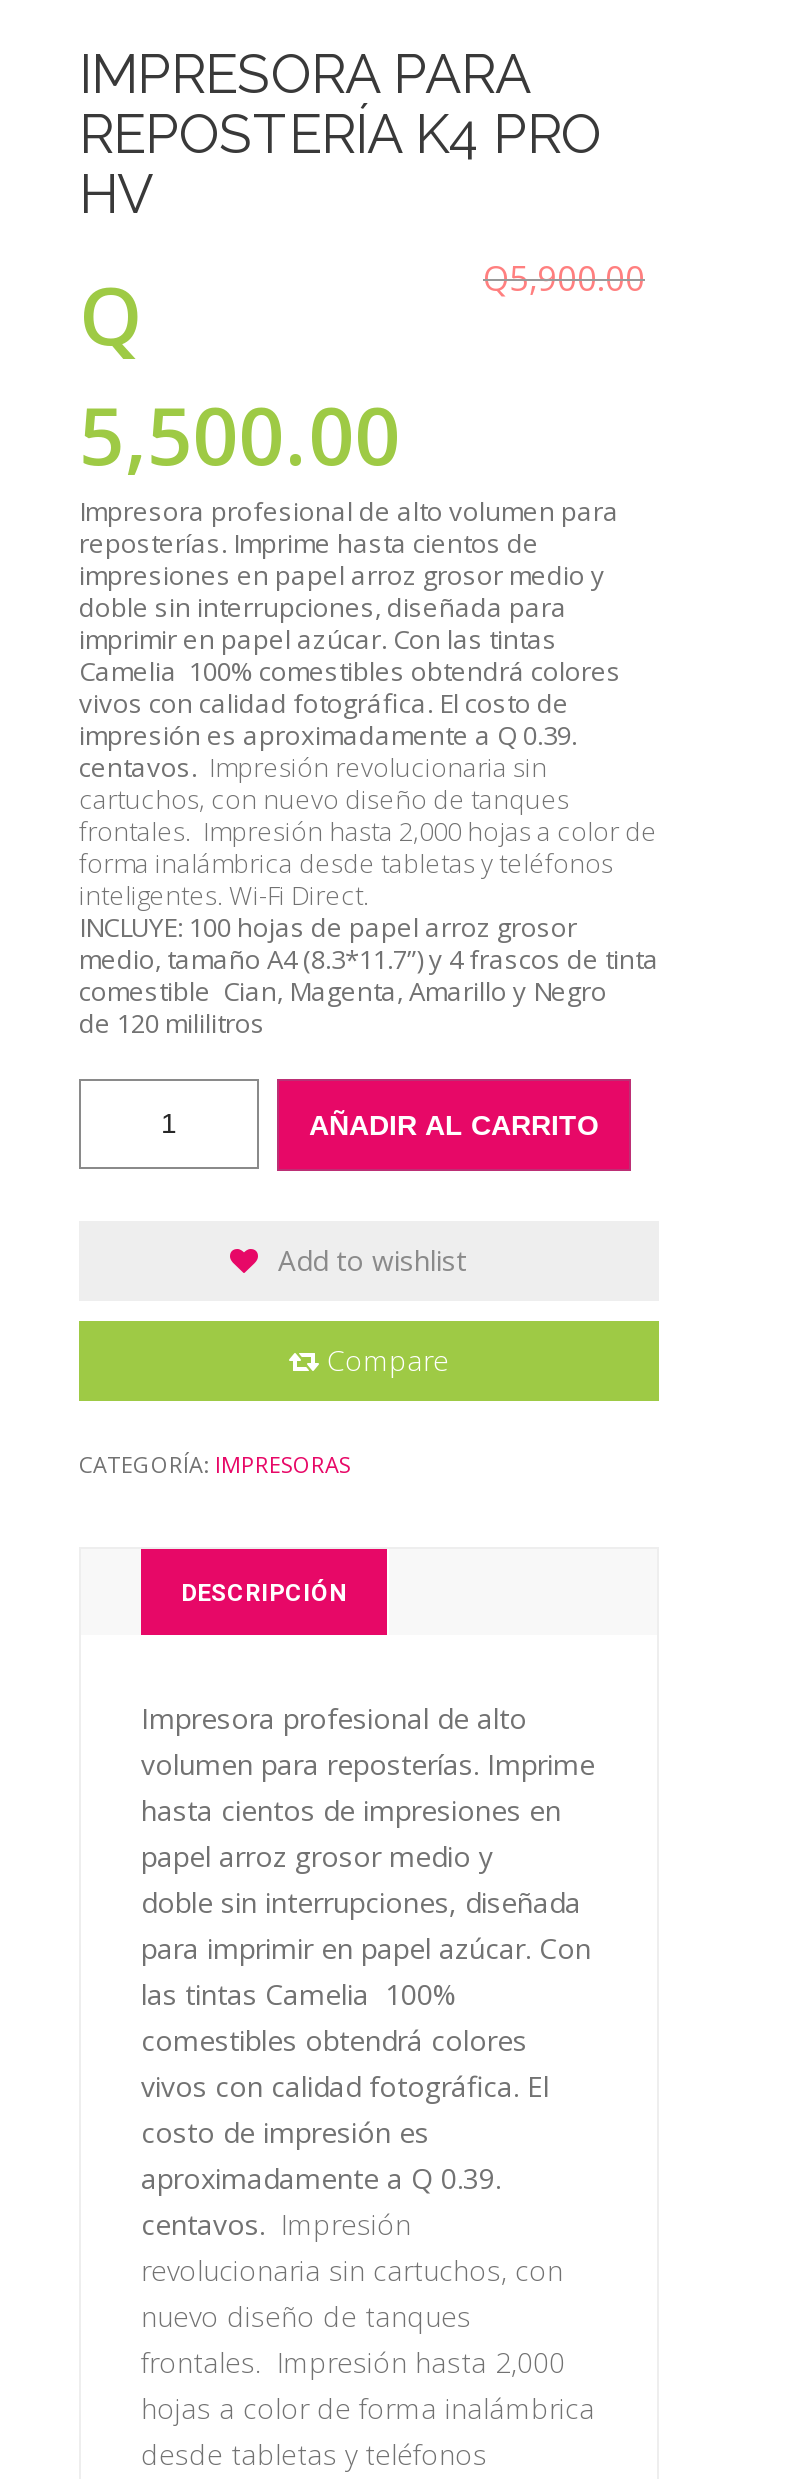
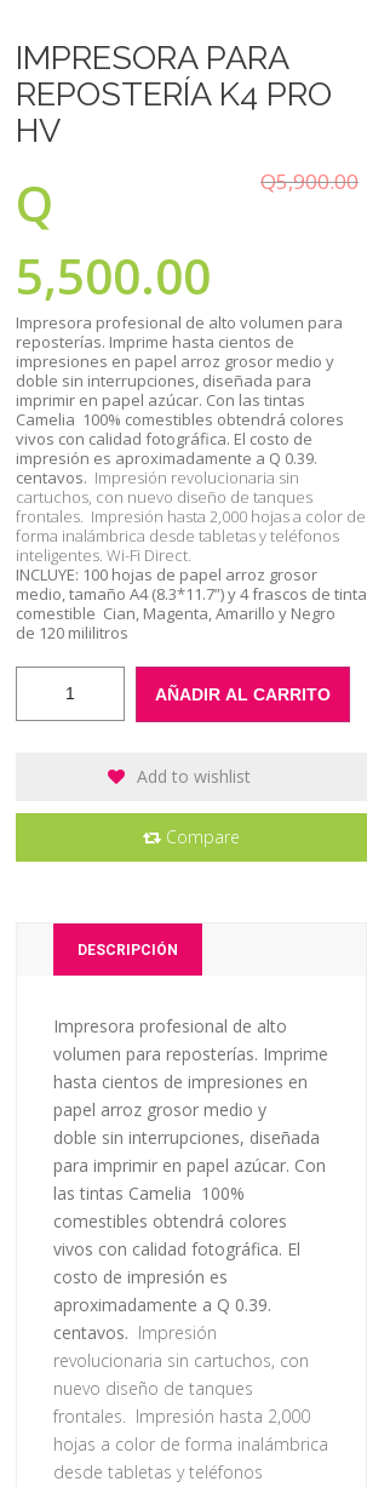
- CATEGORÍA: IMPRESORAS
